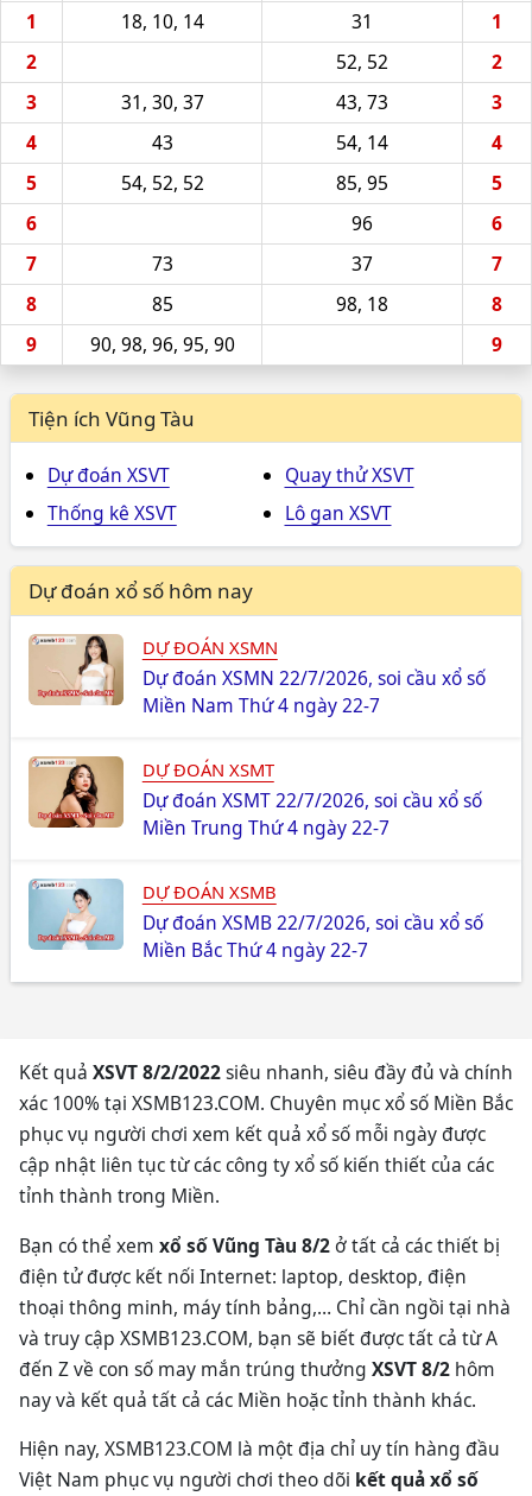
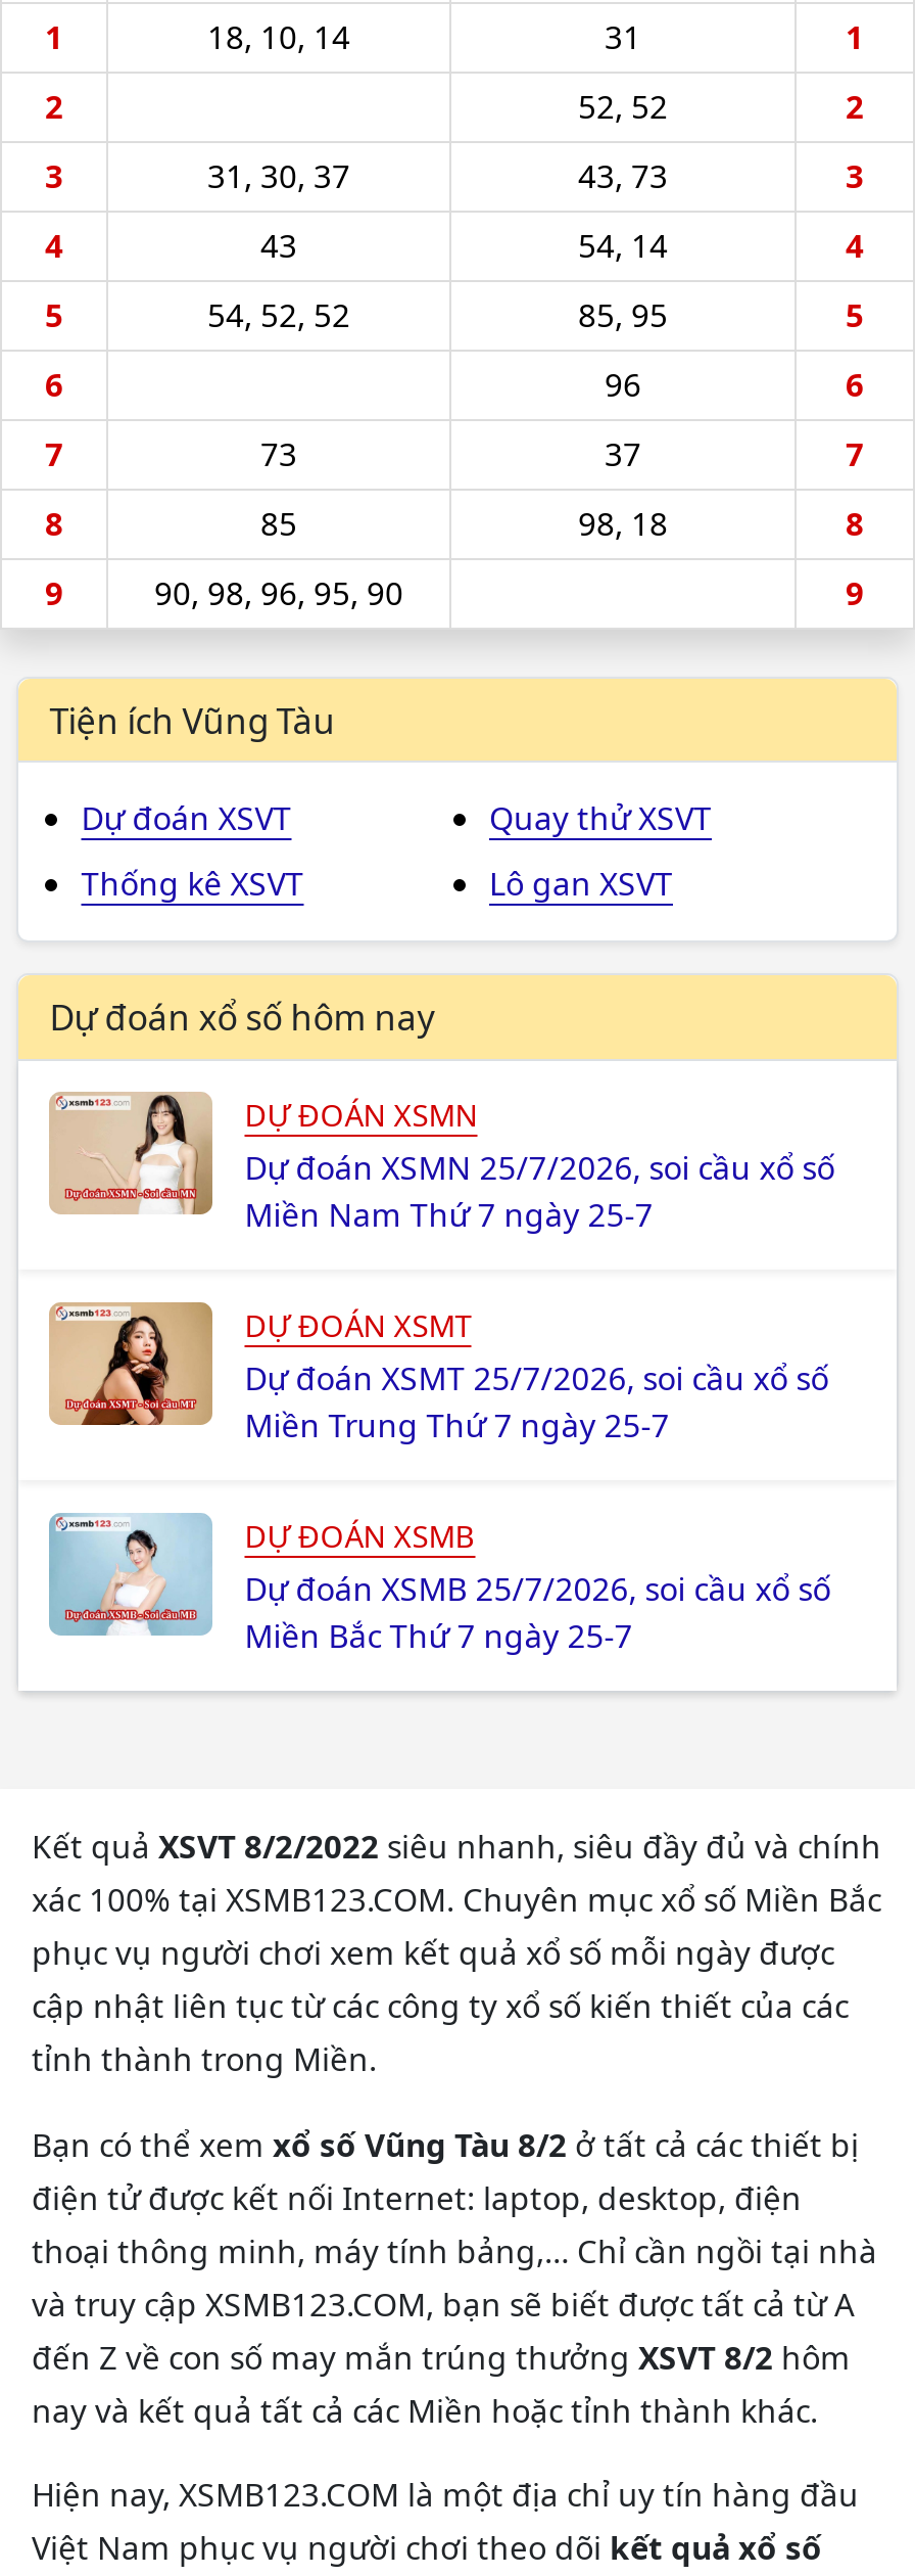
- Dự đoán XSMN 22/7/2026, soi cầu xổ số
+ Dự đoán XSMN 25/7/2026, soi cầu xổ số

- Miền Nam Thứ 4 ngày 22-7
+ Miền Nam Thứ 7 ngày 25-7

- Dự đoán XSMT 22/7/2026, soi cầu xổ số
+ Dự đoán XSMT 25/7/2026, soi cầu xổ số

- Miền Trung Thứ 4 ngày 22-7
+ Miền Trung Thứ 7 ngày 25-7

- Dự đoán XSMB 22/7/2026, soi cầu xổ số
+ Dự đoán XSMB 25/7/2026, soi cầu xổ số

- Miền Bắc Thứ 4 ngày 22-7
+ Miền Bắc Thứ 7 ngày 25-7
